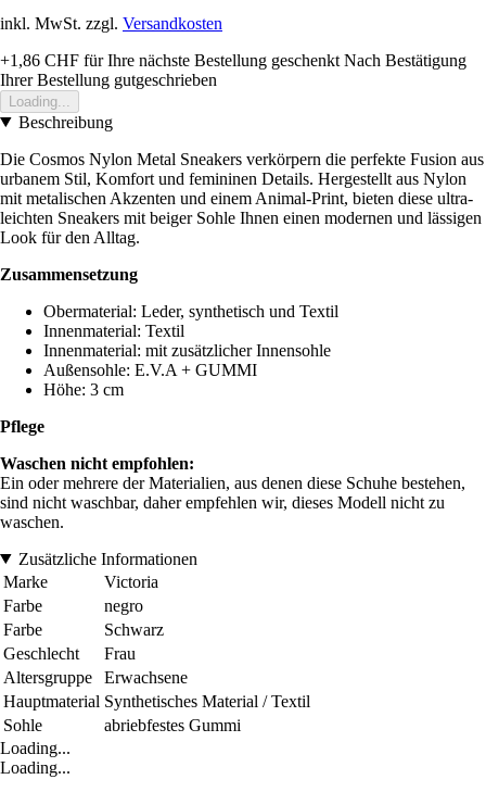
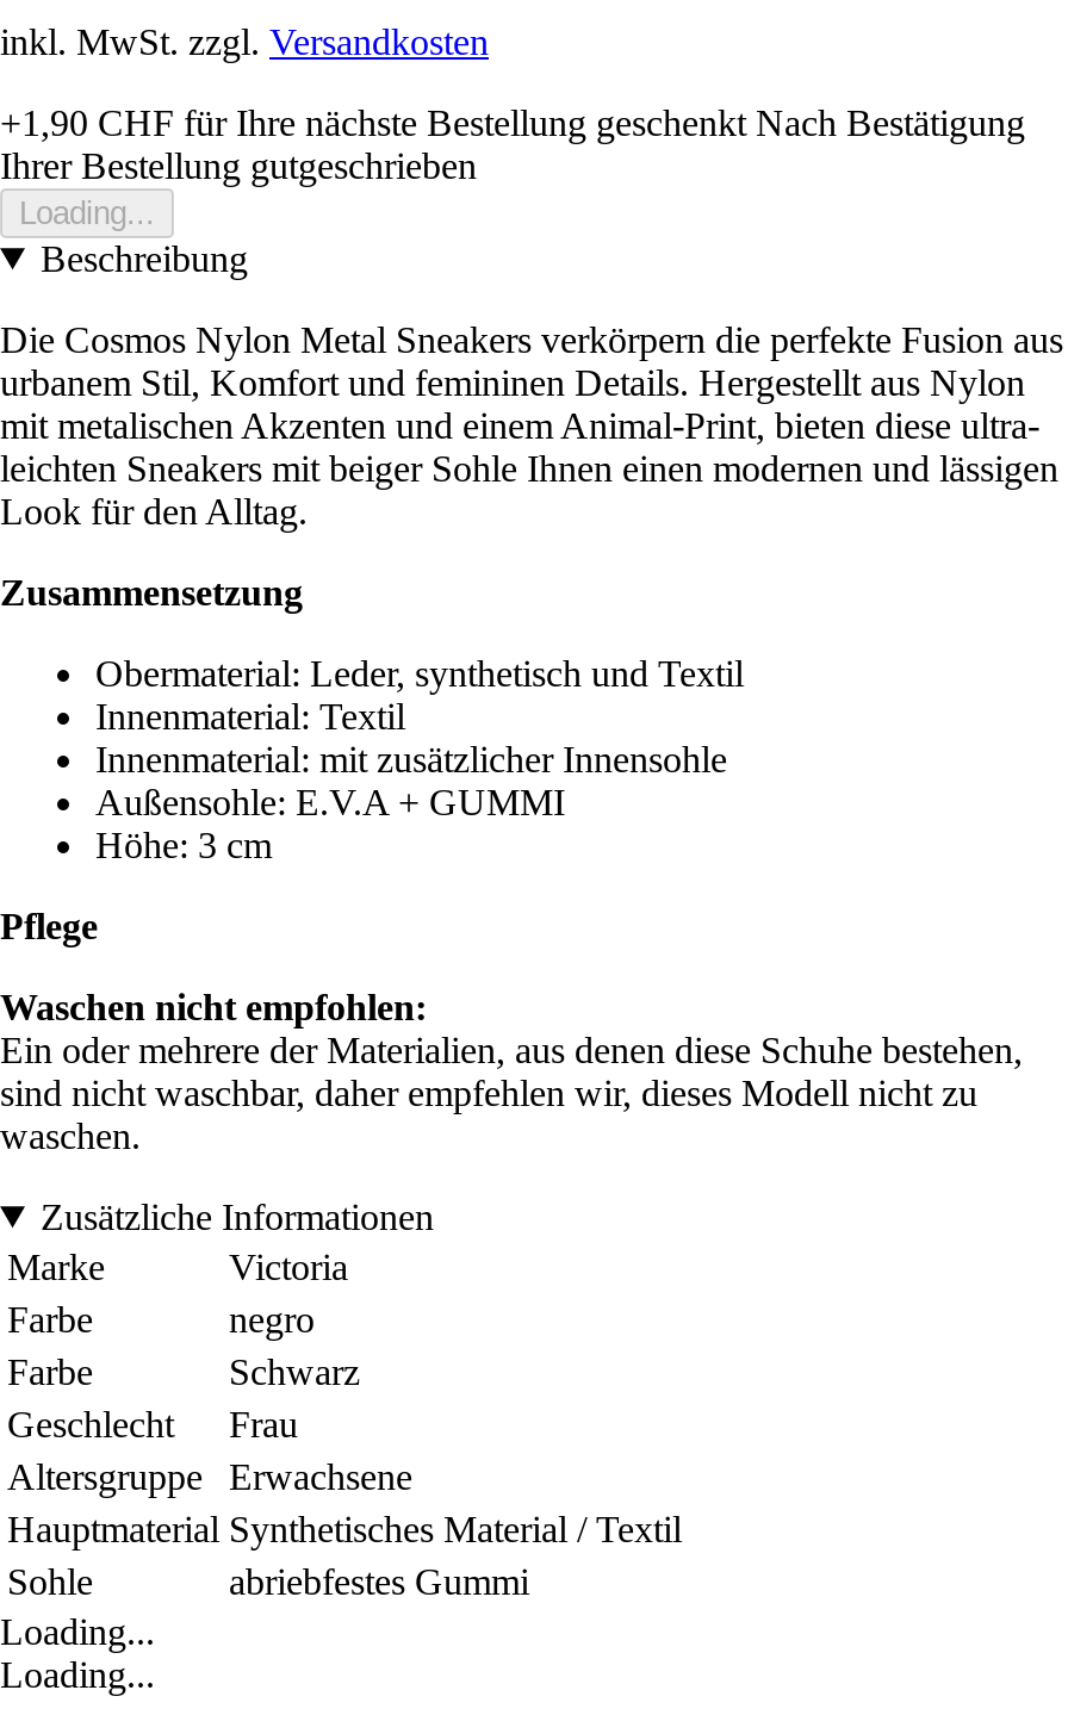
- +1,86 CHF für Ihre nächste Bestellung geschenkt Nach Bestätigung
+ +1,90 CHF für Ihre nächste Bestellung geschenkt Nach Bestätigung
